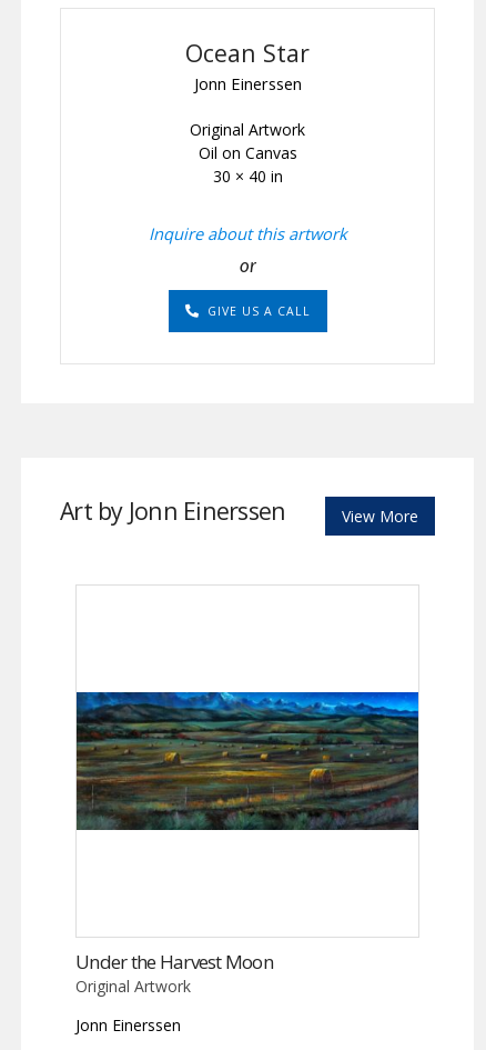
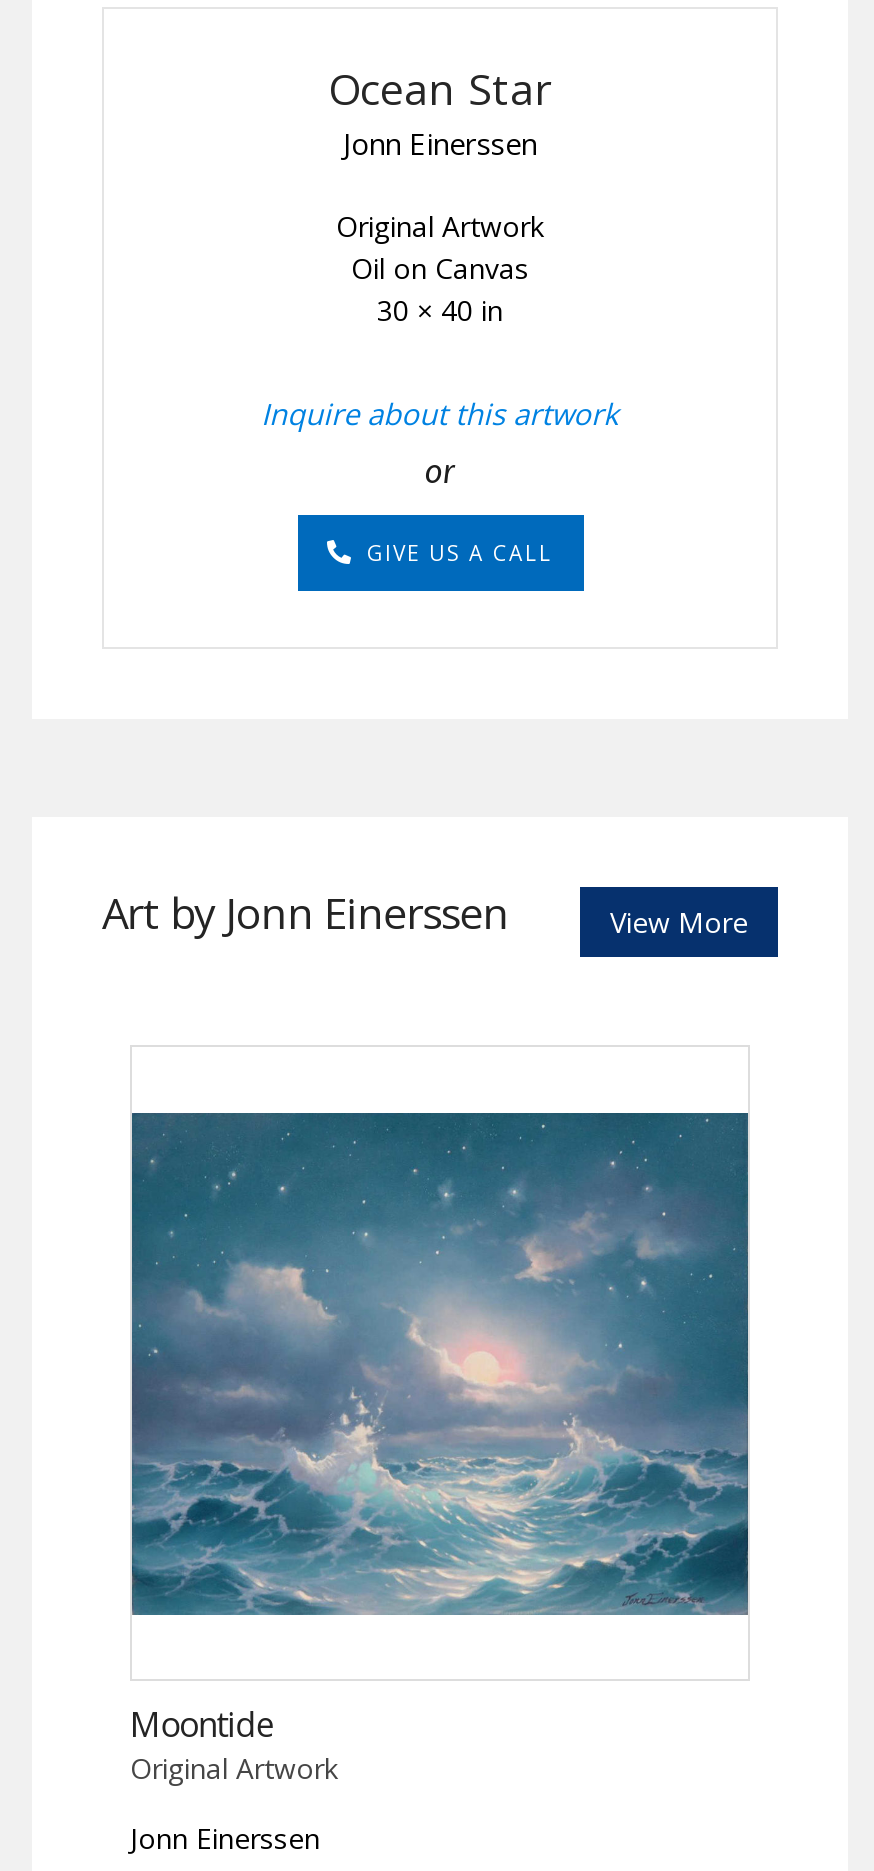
- [image]
+ [image]

- Under the Harvest Moon
+ Moontide
